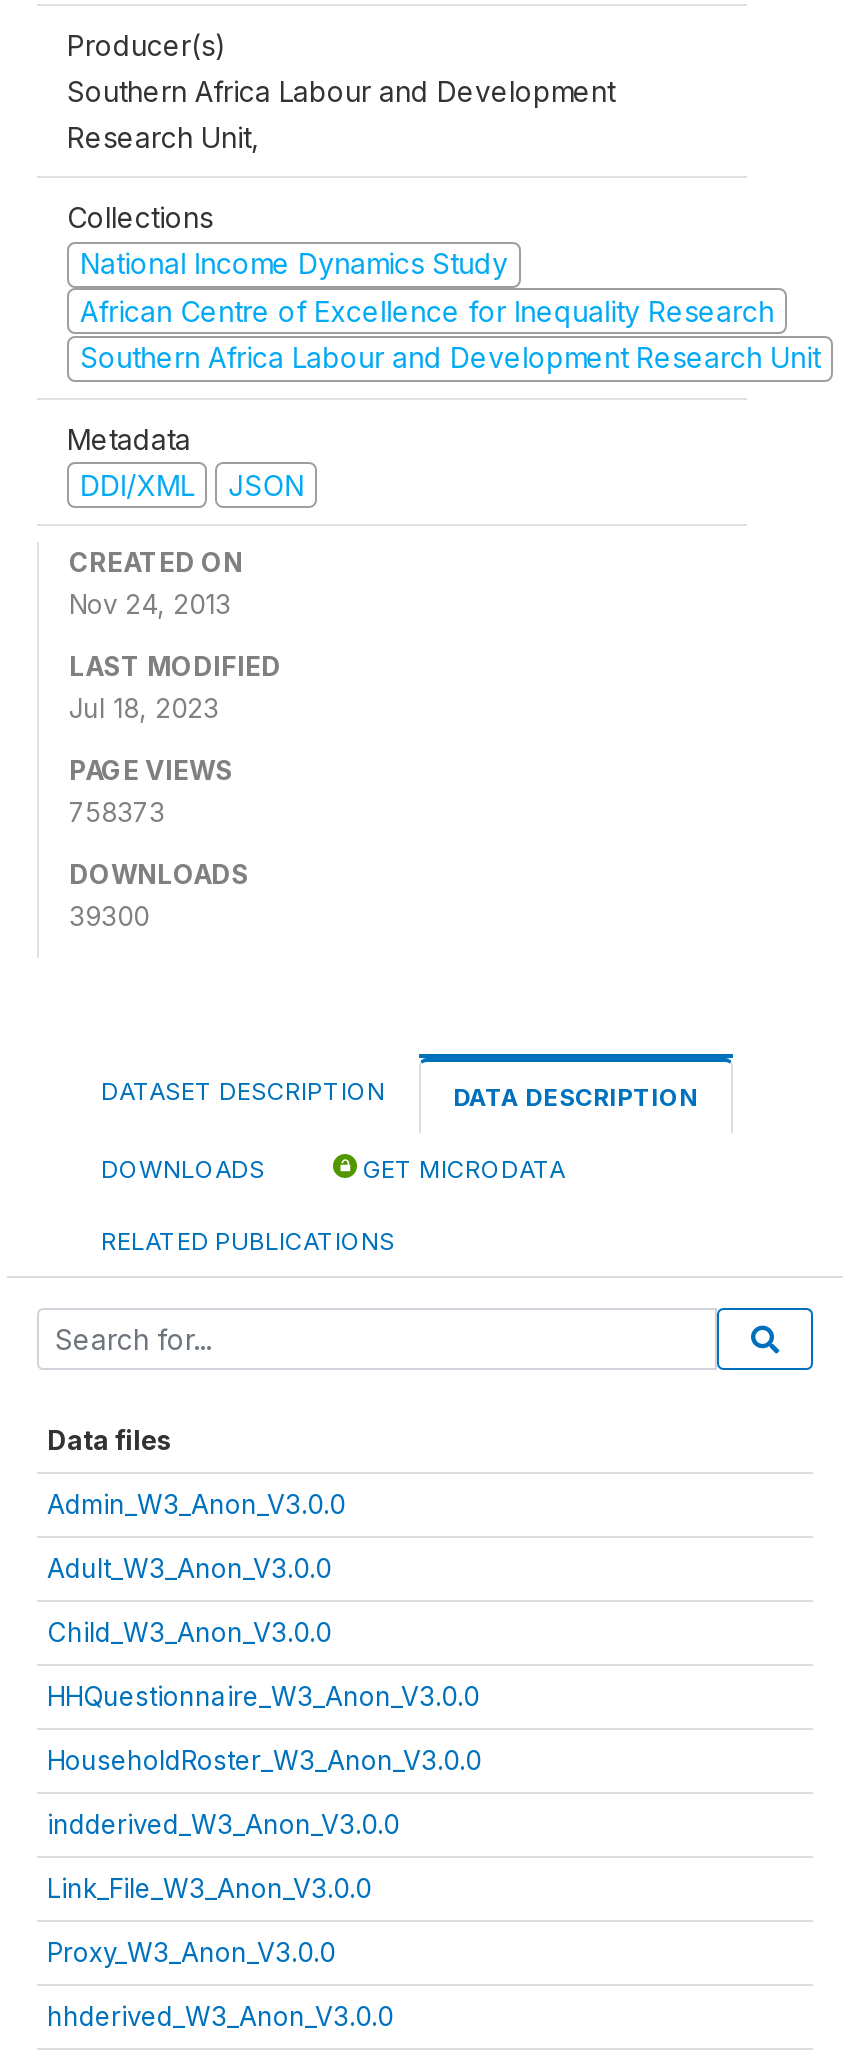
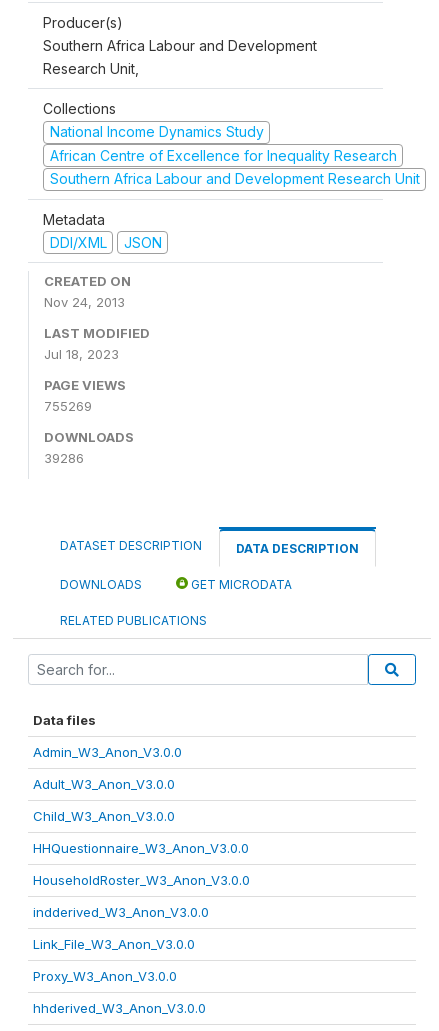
- 758373
+ 755269

- 39300
+ 39286
